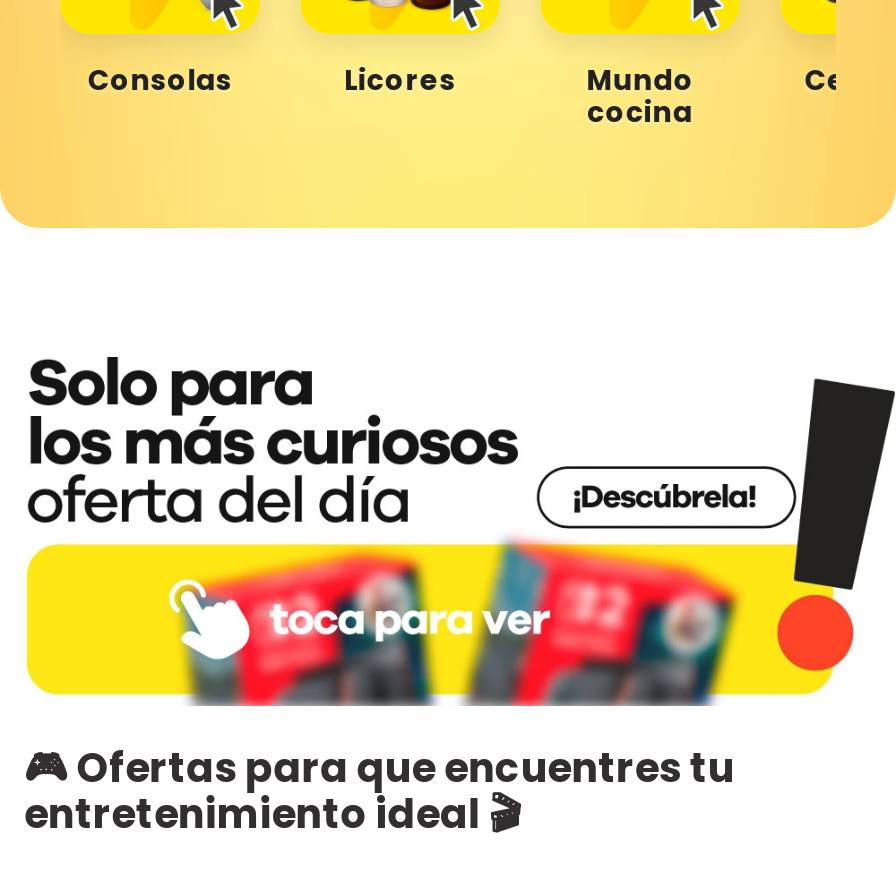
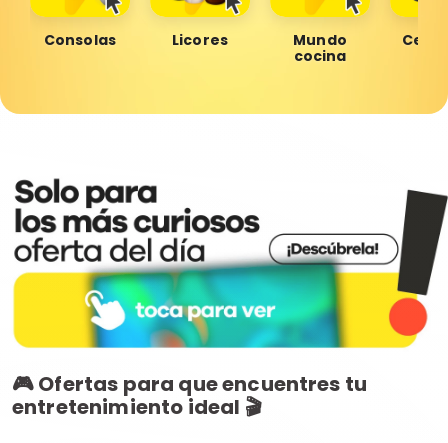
- [image]
+ [image]
